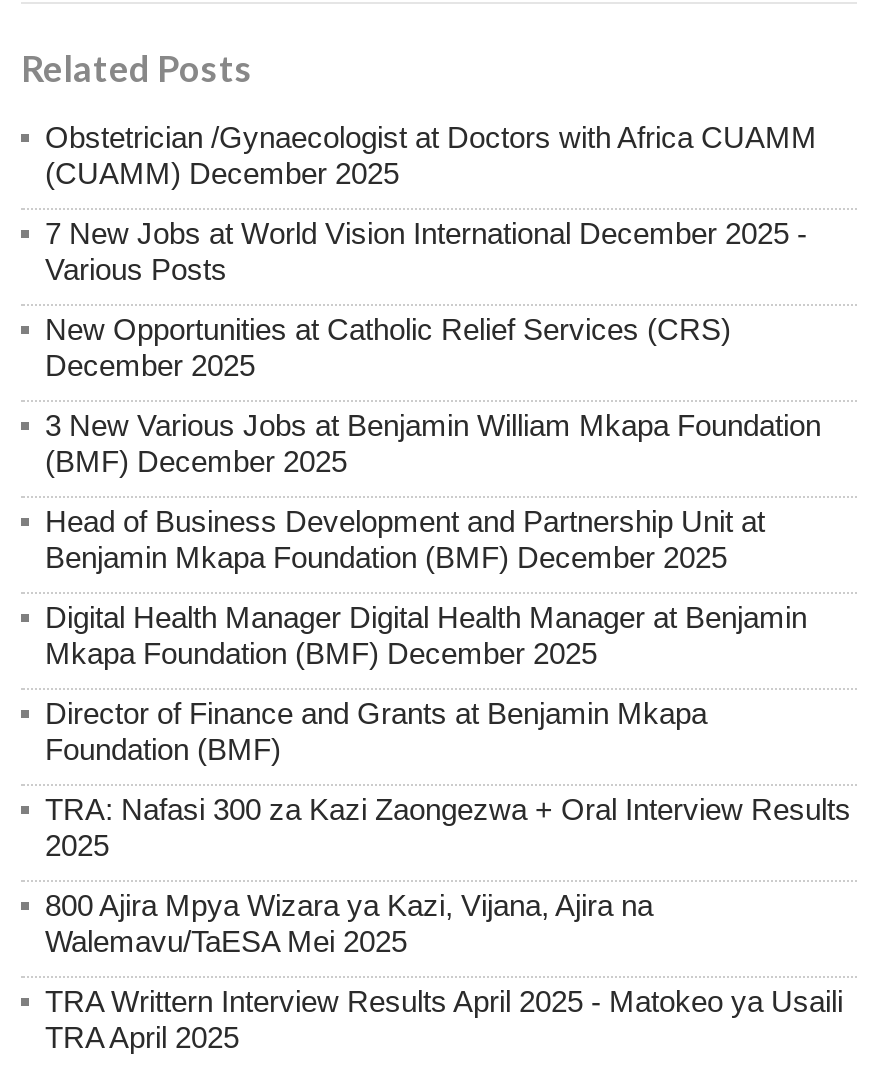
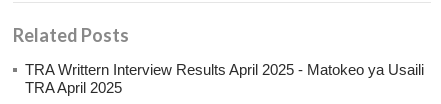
- Obstetrician /Gynaecologist at Doctors with Africa CUAMM
- (CUAMM) December 2025
- 7 New Jobs at World Vision International December 2025 -
- Various Posts
- New Opportunities at Catholic Relief Services (CRS)
- December 2025
- 3 New Various Jobs at Benjamin William Mkapa Foundation
- (BMF) December 2025
- Head of Business Development and Partnership Unit at
- Benjamin Mkapa Foundation (BMF) December 2025
- Digital Health Manager Digital Health Manager at Benjamin
- Mkapa Foundation (BMF) December 2025
- Director of Finance and Grants at Benjamin Mkapa
- Foundation (BMF)
- TRA: Nafasi 300 za Kazi Zaongezwa + Oral Interview Results
- 2025
- 800 Ajira Mpya Wizara ya Kazi, Vijana, Ajira na
- Walemavu/TaESA Mei 2025
